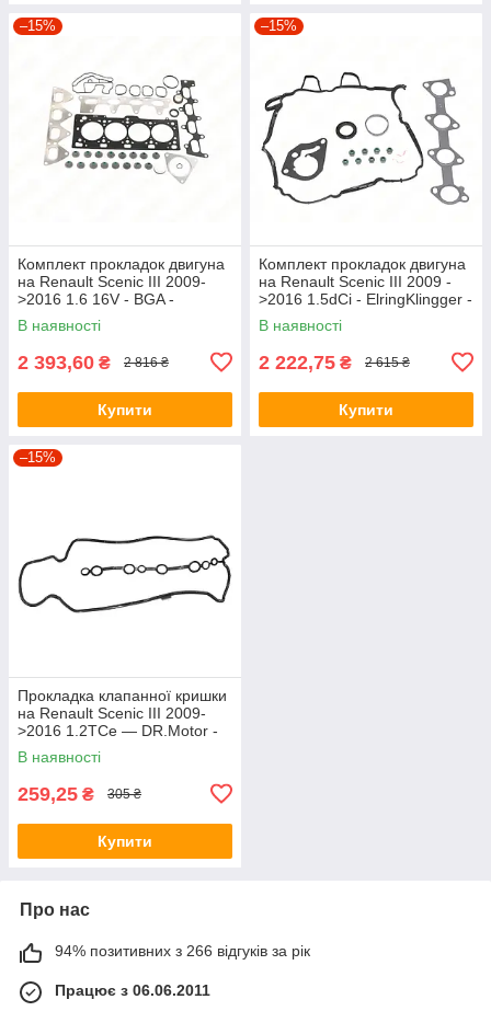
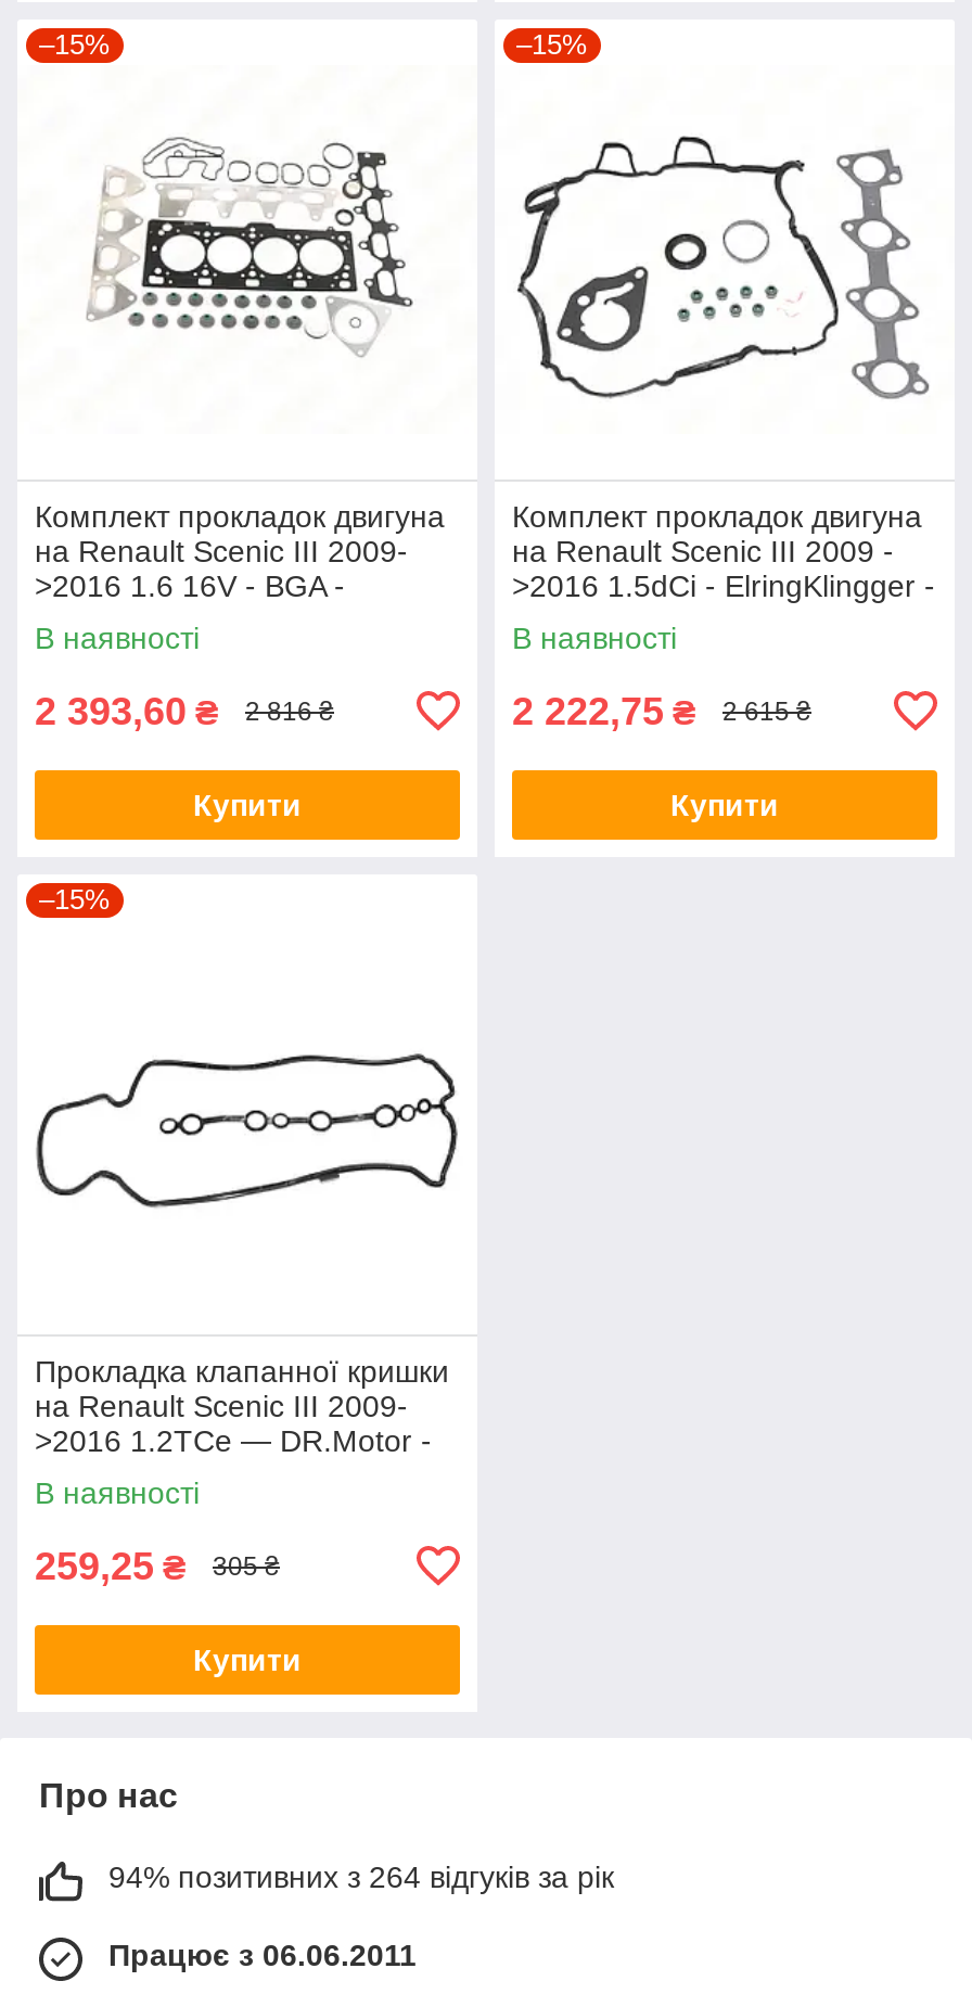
- 94% позитивних з 266 відгуків за рік
+ 94% позитивних з 264 відгуків за рік
